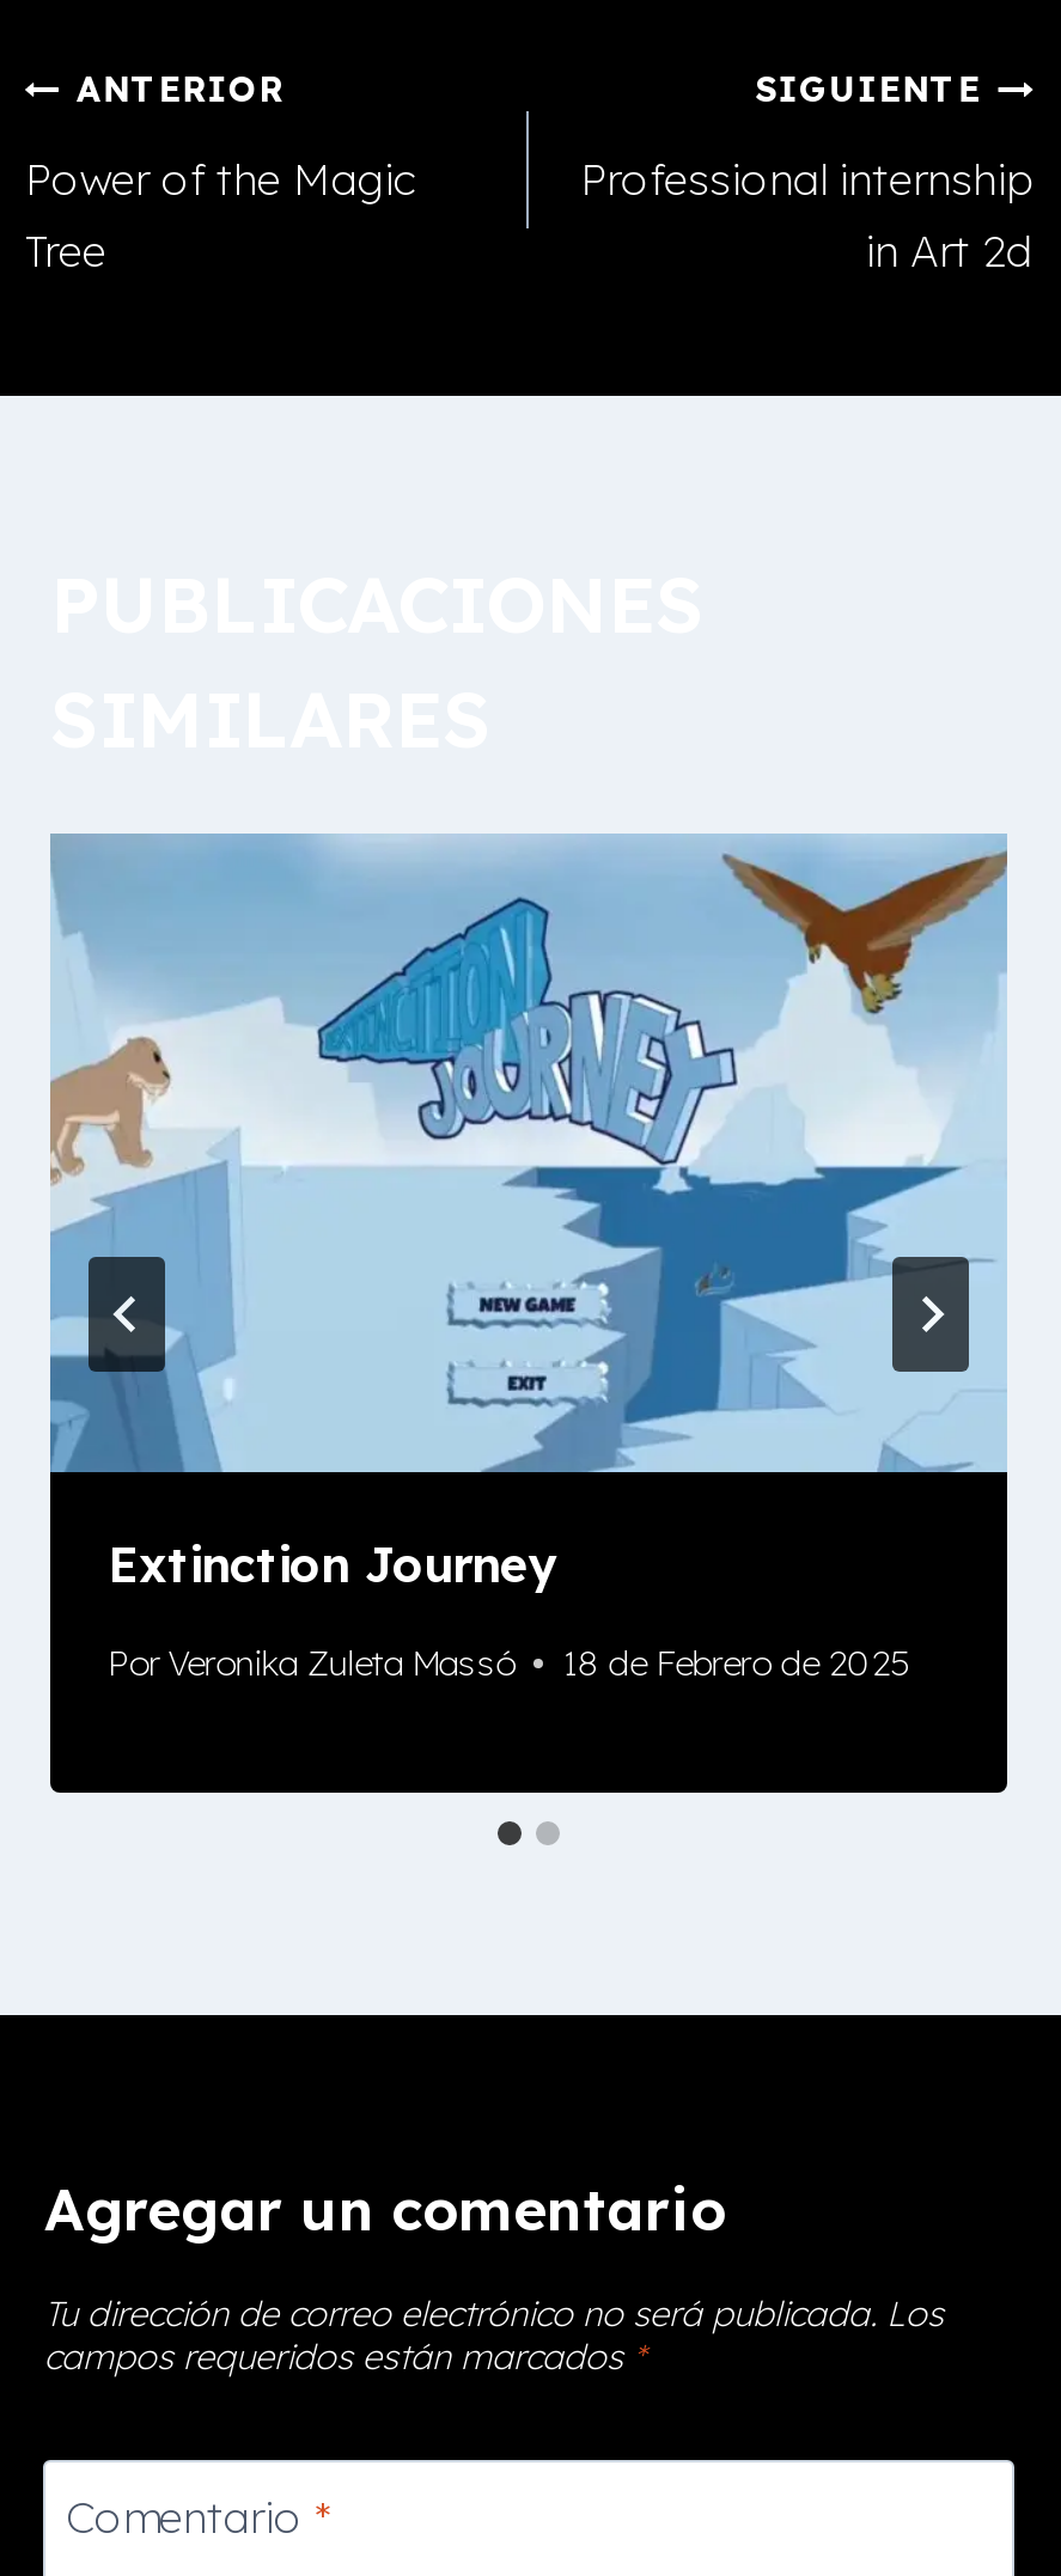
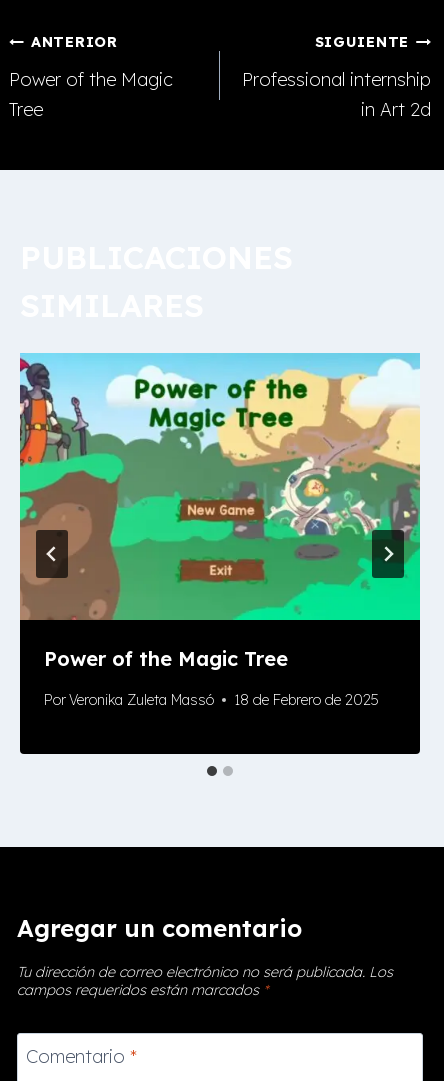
- [image]
- Extinction Journey
+ [image]
+ Power of the Magic Tree
